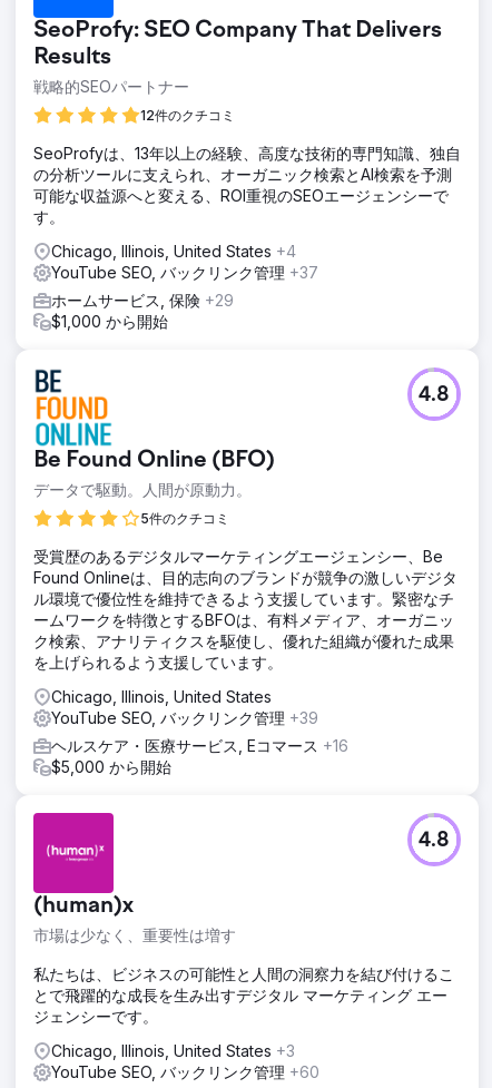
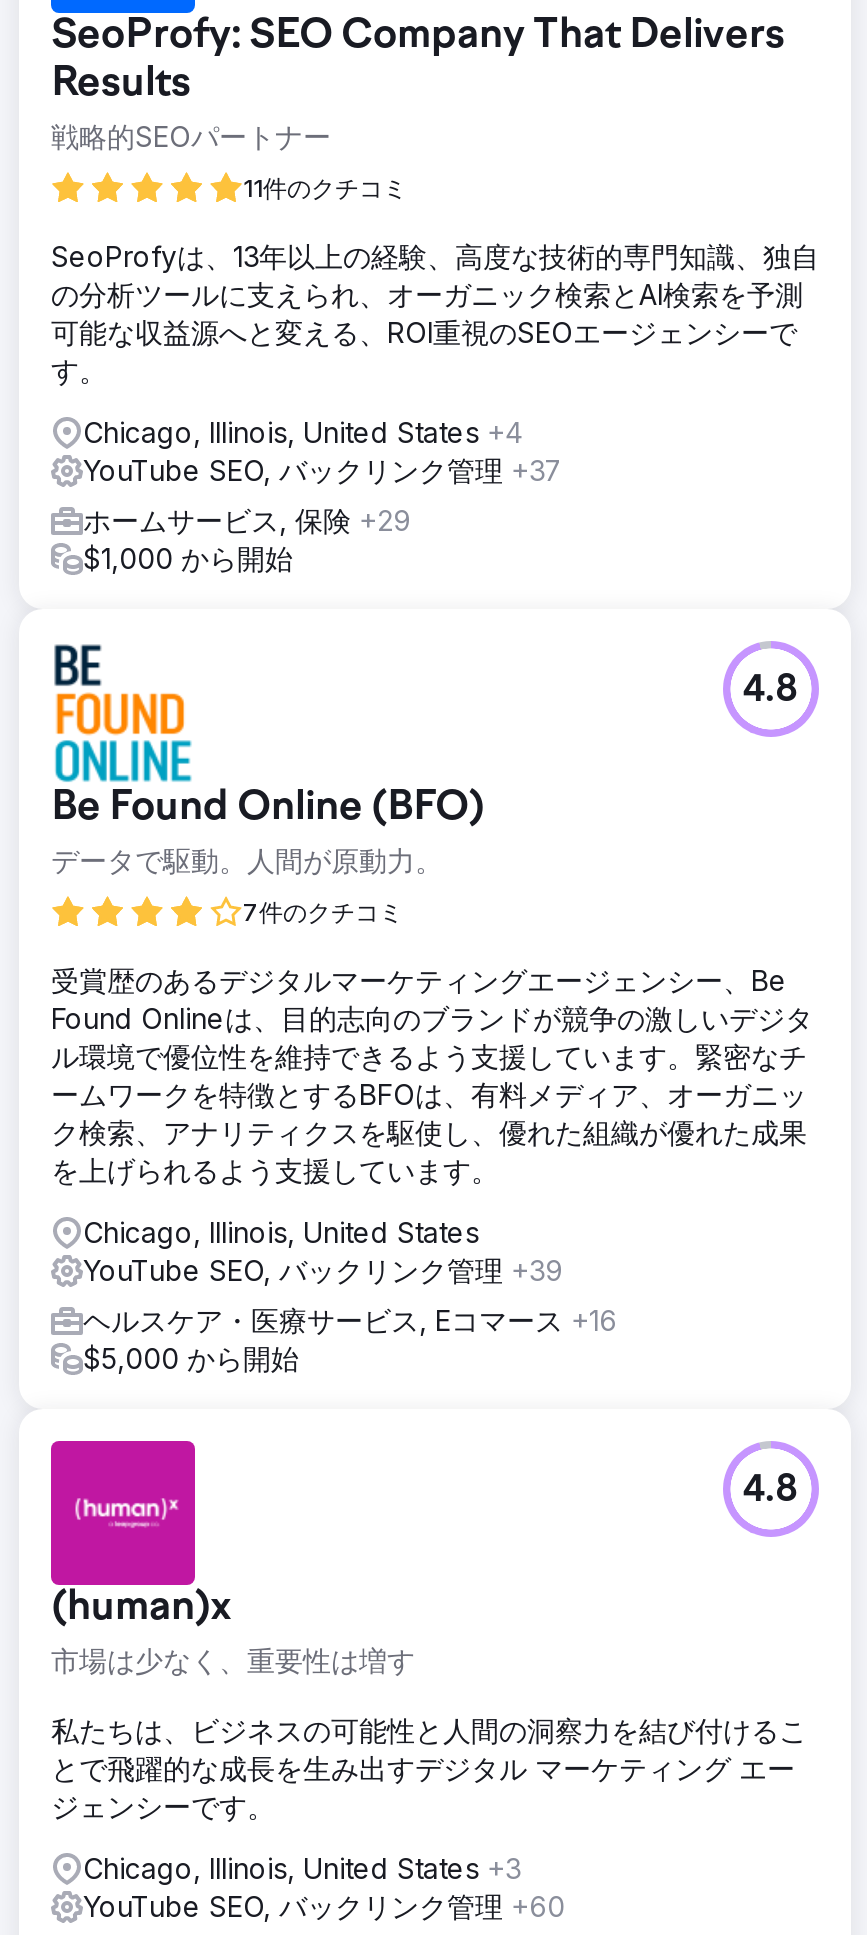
- 12件のクチコミ
+ 11件のクチコミ

- 5件のクチコミ
+ 7件のクチコミ
